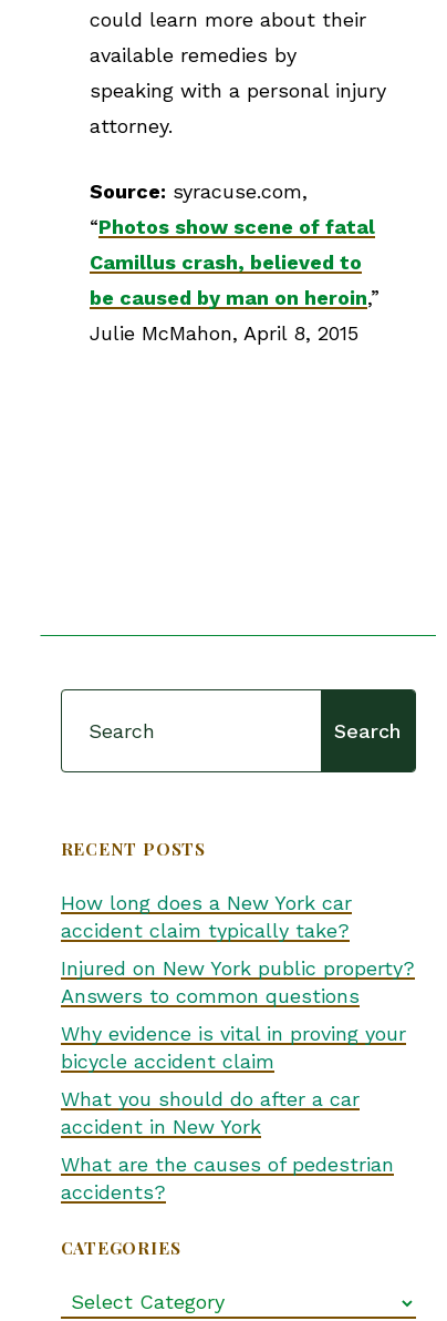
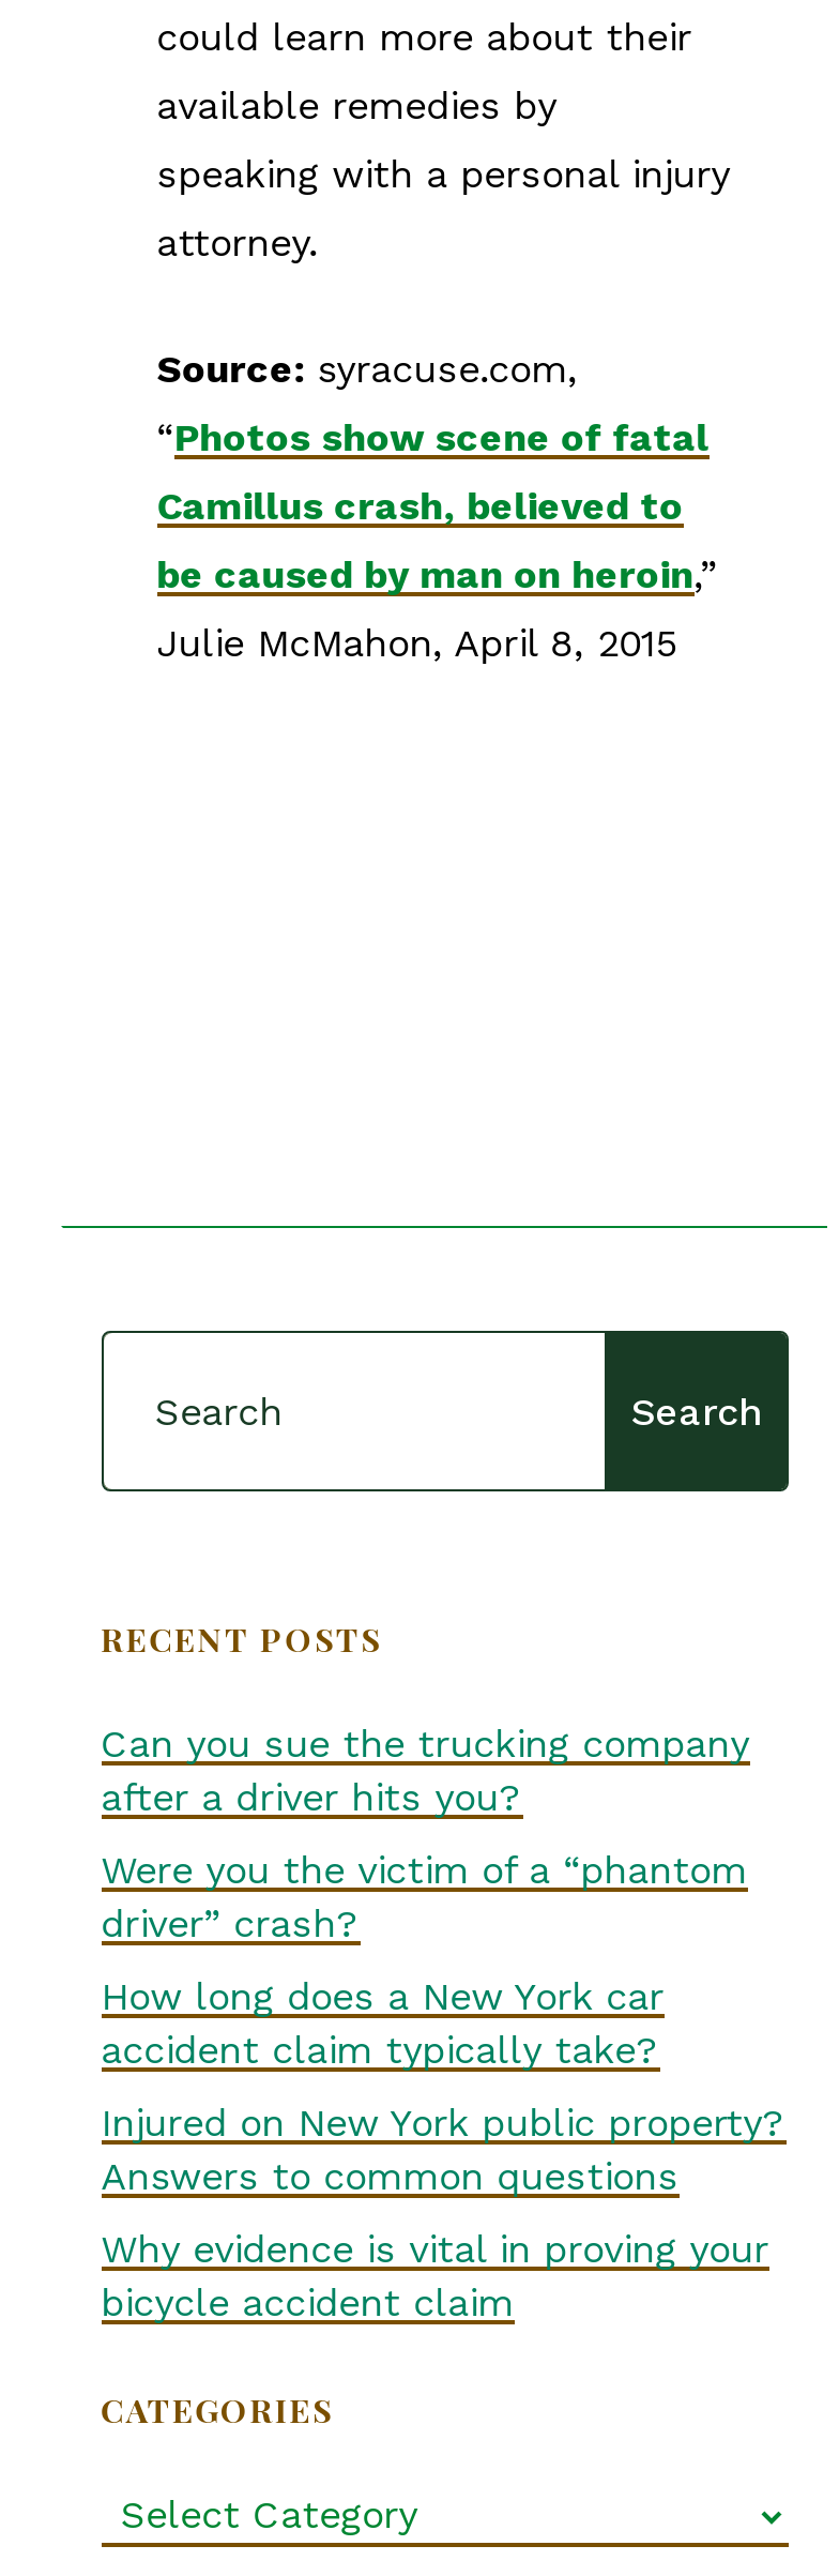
+ Can you sue the trucking company
+ after a driver hits you?
+ Were you the victim of a “phantom
+ driver” crash?

moved down: How long does a New York car | accident claim typically take? | Injured on New York public property? | Answers to common questions | Why evidence is vital in proving your | bicycle accident claim

- What you should do after a car
- accident in New York
- What are the causes of pedestrian
- accidents?
